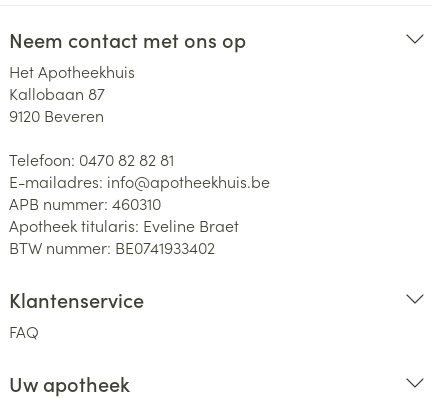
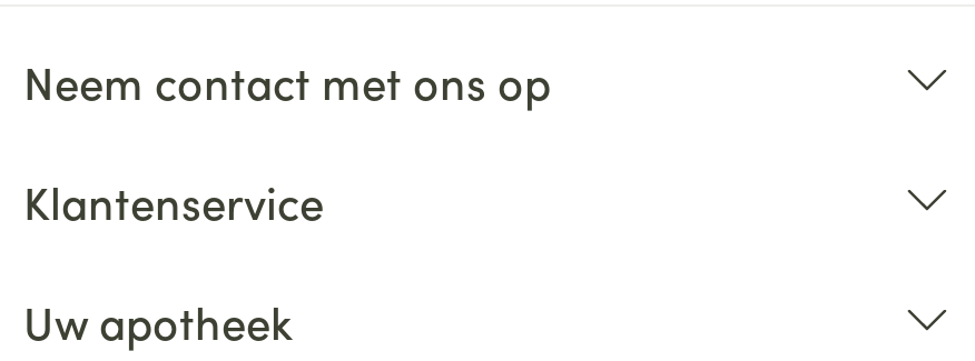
- Het Apotheekhuis
- Kallobaan 87
- 9120 Beveren
- Telefoon: 0470 82 82 81
- E-mailadres: info@apotheekhuis.be
- APB nummer: 460310
- Apotheek titularis: Eveline Braet
- BTW nummer: BE0741933402

- FAQ
